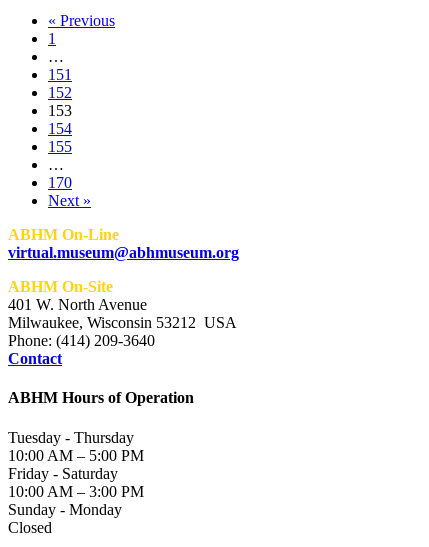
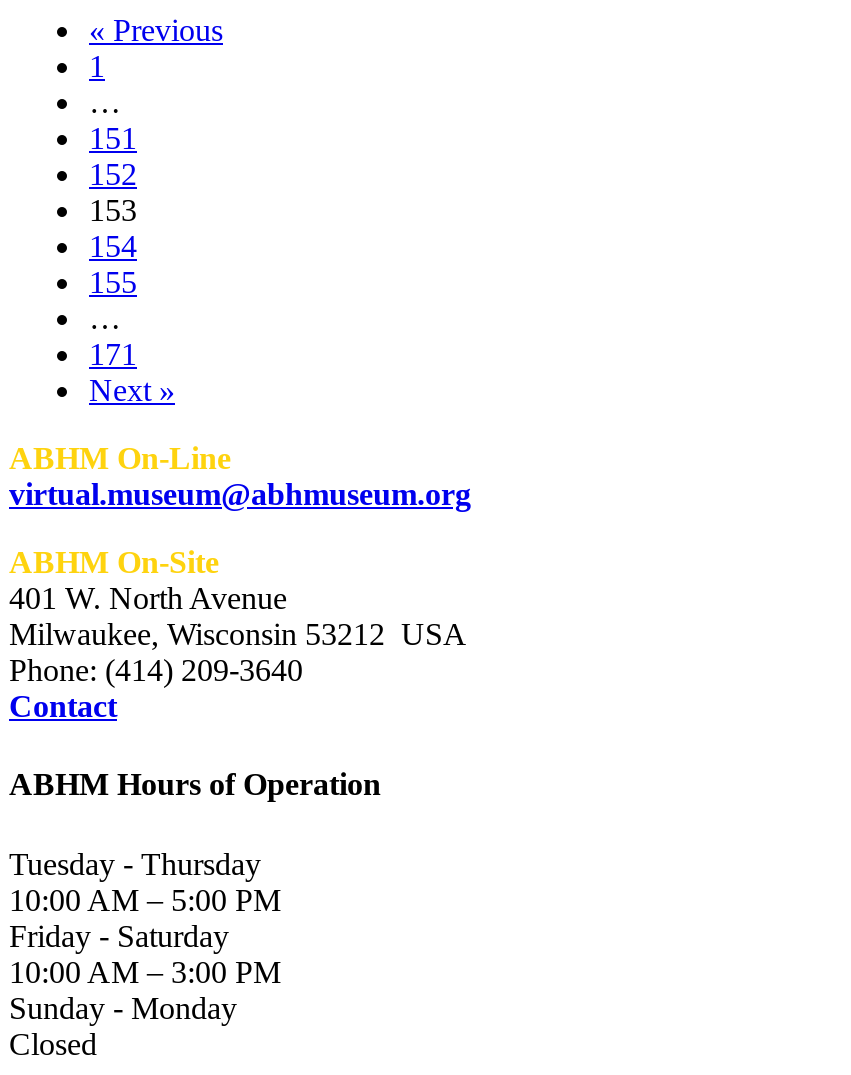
- 170
+ 171
